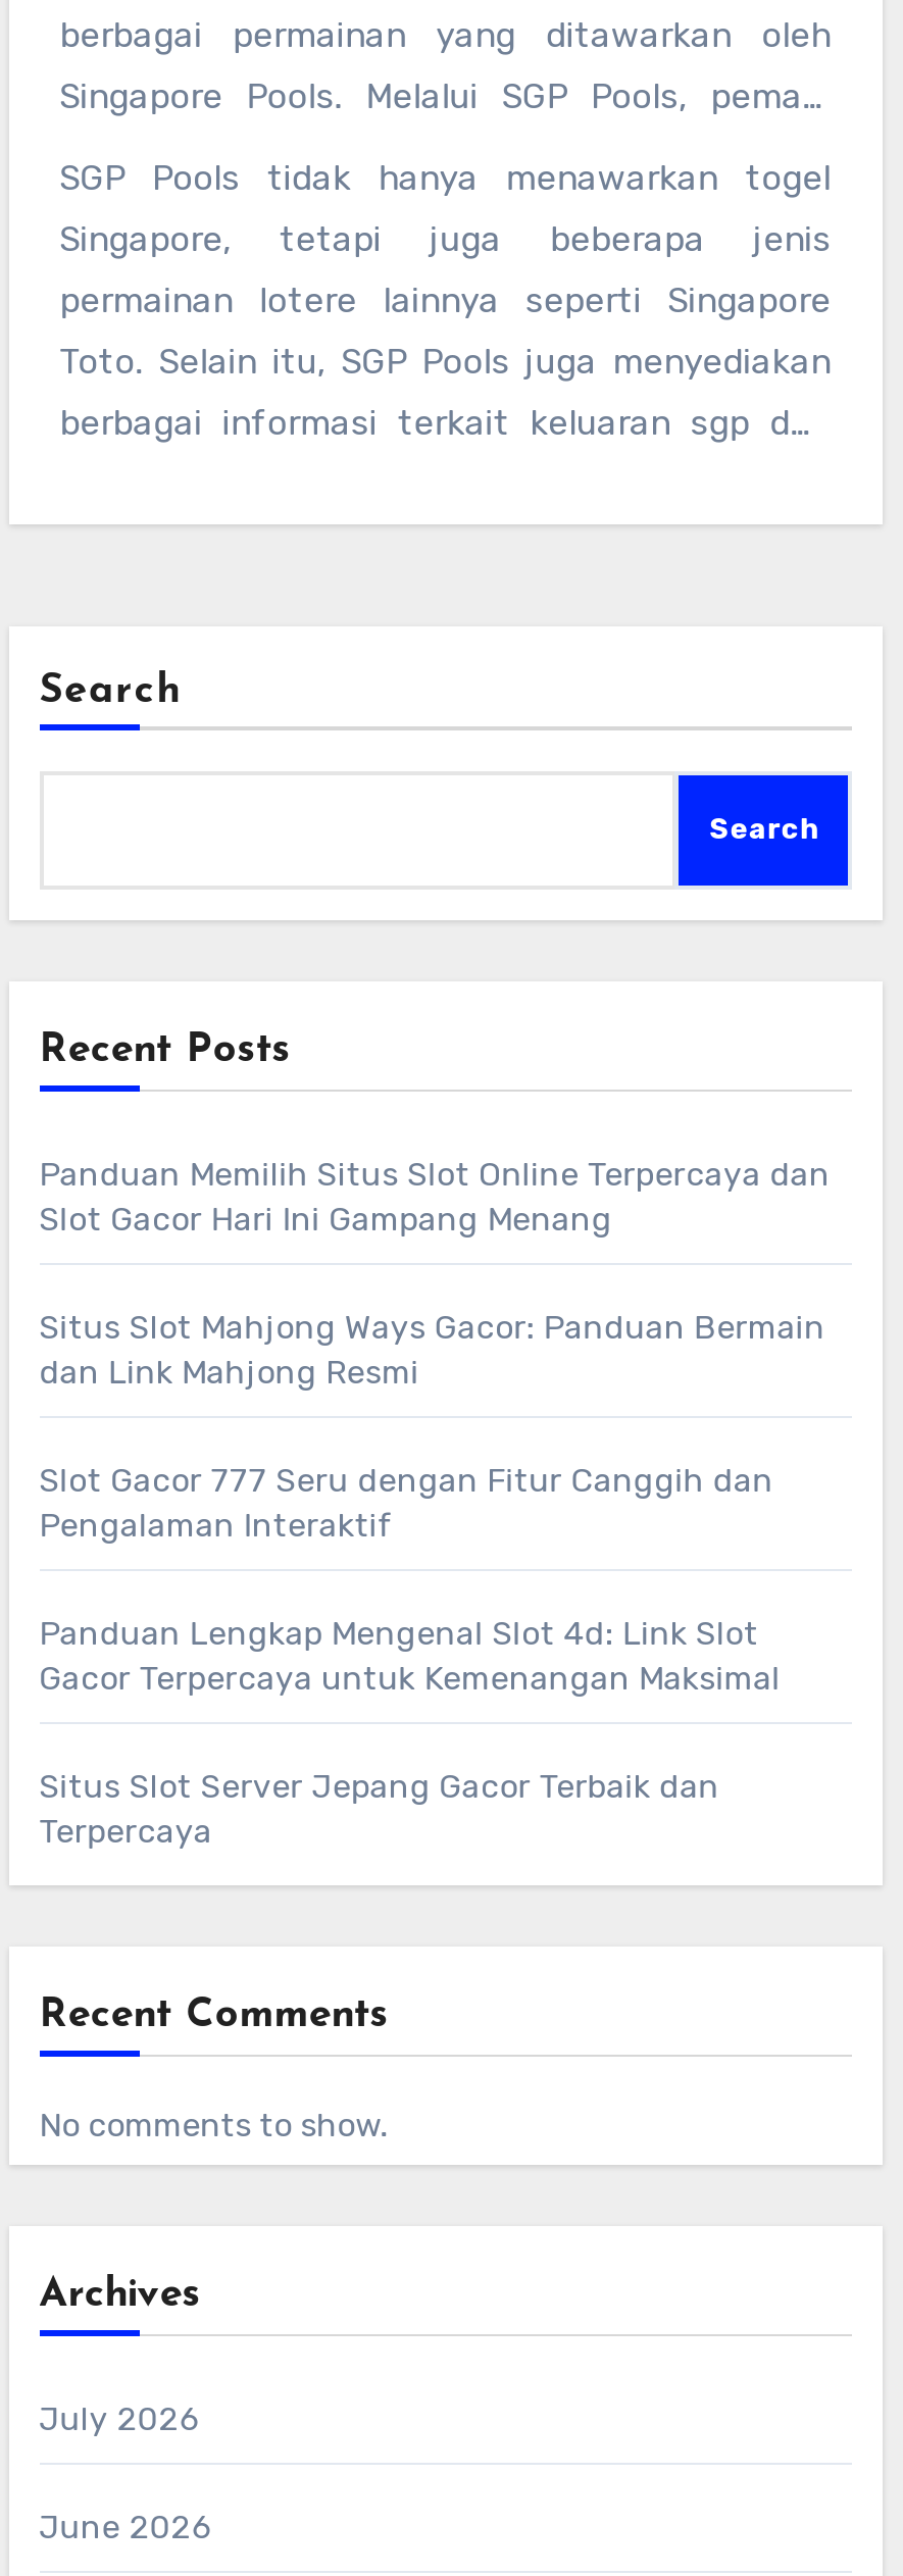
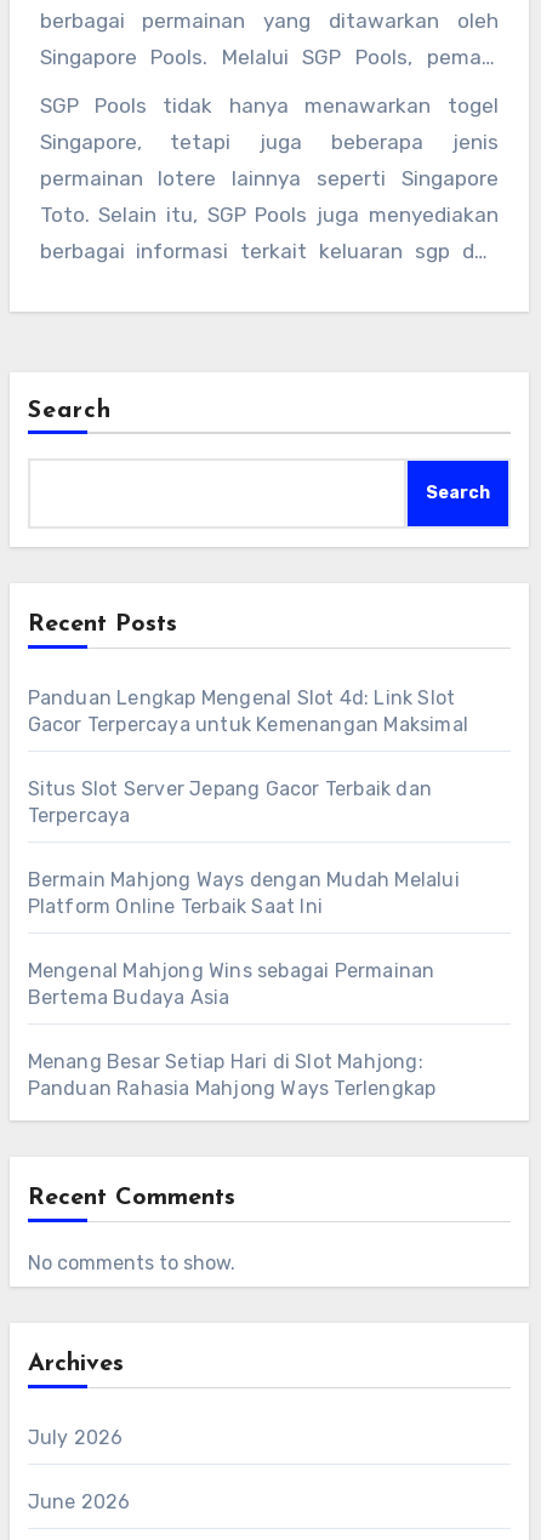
- Panduan Memilih Situs Slot Online Terpercaya dan
- Slot Gacor Hari Ini Gampang Menang
- Situs Slot Mahjong Ways Gacor: Panduan Bermain
- dan Link Mahjong Resmi
- Slot Gacor 777 Seru dengan Fitur Canggih dan
- Pengalaman Interaktif

moved up: Panduan Lengkap Mengenal Slot 4d: Link Slot | Gacor Terpercaya untuk Kemenangan Maksimal | Situs Slot Server Jepang Gacor Terbaik dan | Terpercaya

+ Bermain Mahjong Ways dengan Mudah Melalui
+ Platform Online Terbaik Saat Ini
+ Mengenal Mahjong Wins sebagai Permainan
+ Bertema Budaya Asia
+ Menang Besar Setiap Hari di Slot Mahjong:
+ Panduan Rahasia Mahjong Ways Terlengkap
